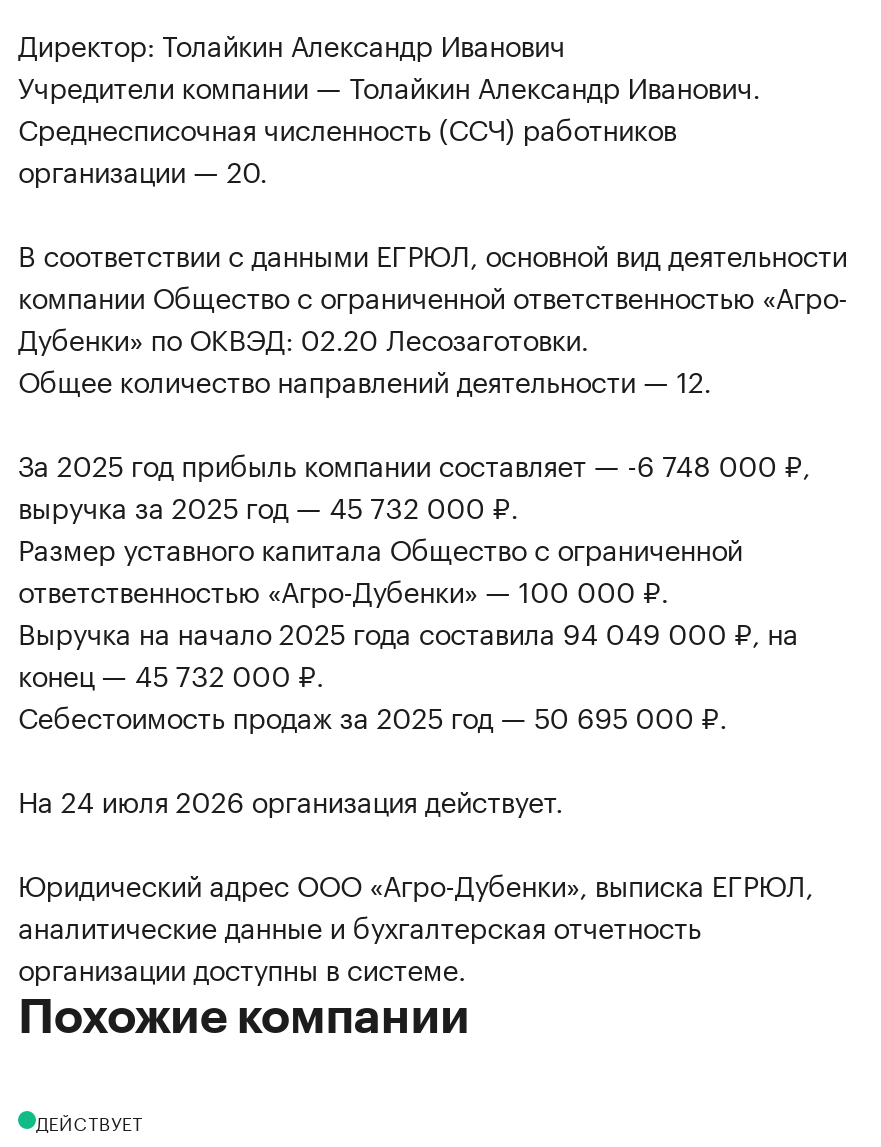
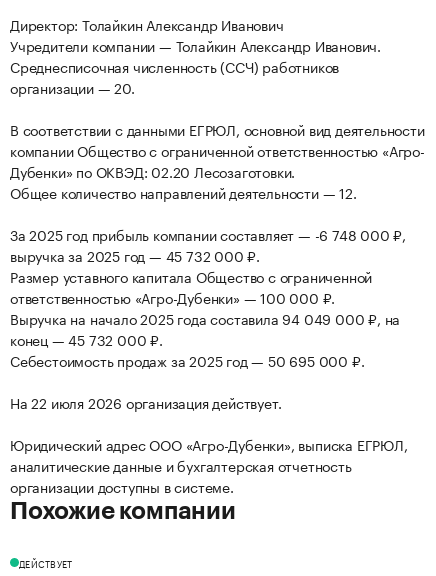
- На 24 июля 2026 организация действует.
+ На 22 июля 2026 организация действует.
